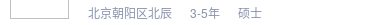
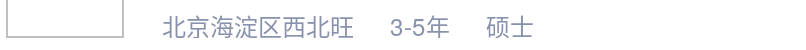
- 北京朝阳区北辰
+ 北京海淀区西北旺
